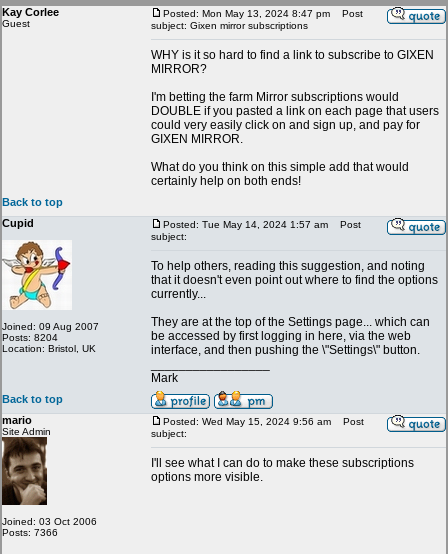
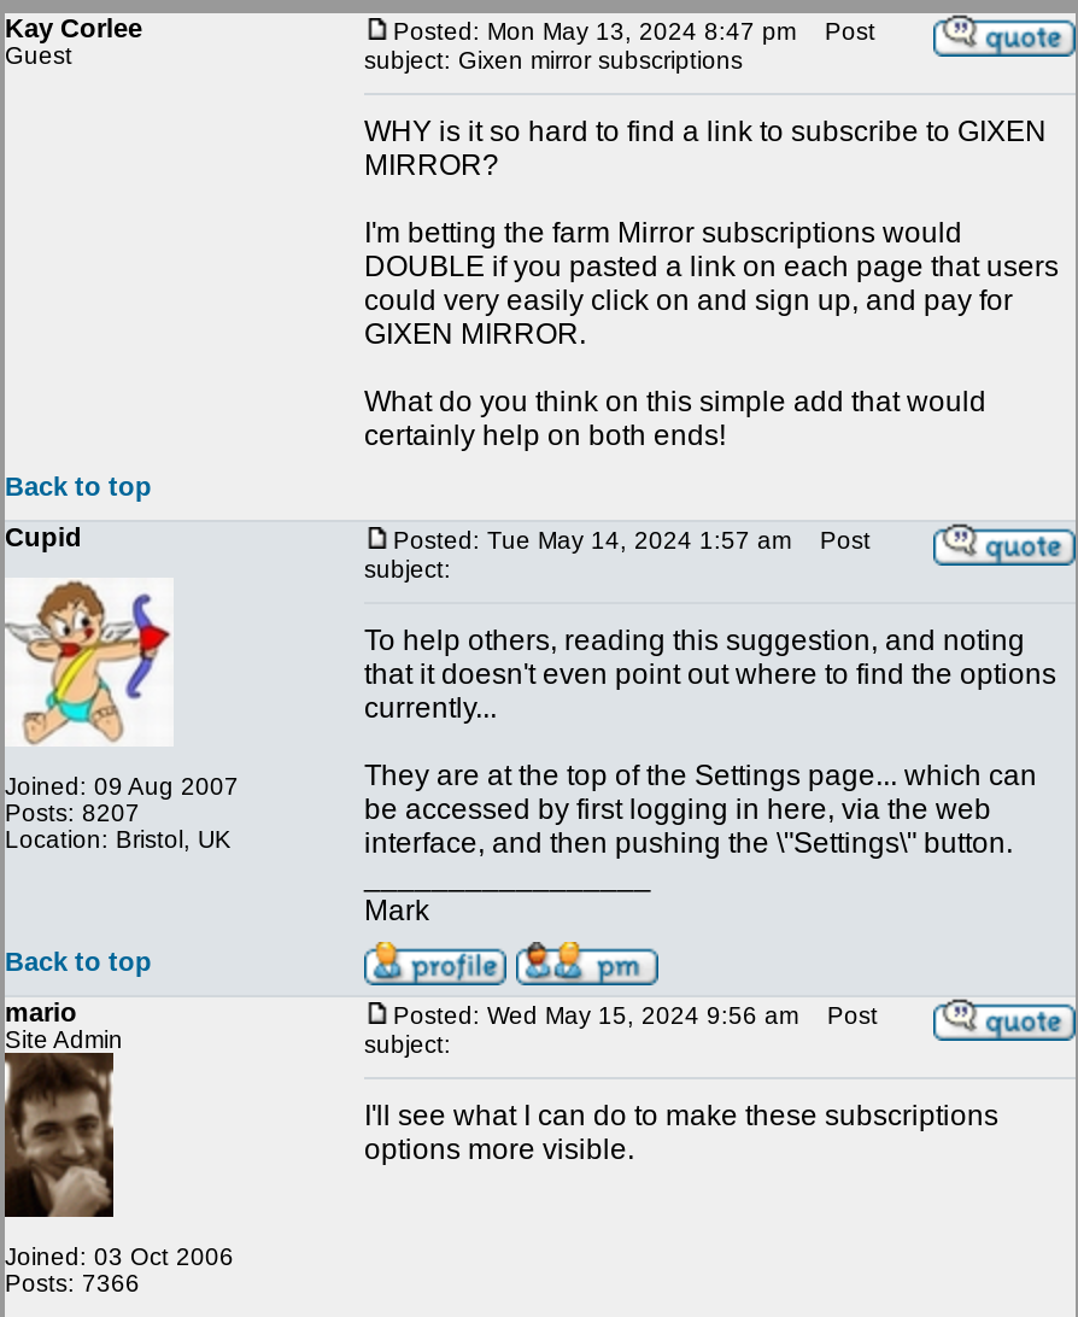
- Posts: 8204
+ Posts: 8207
